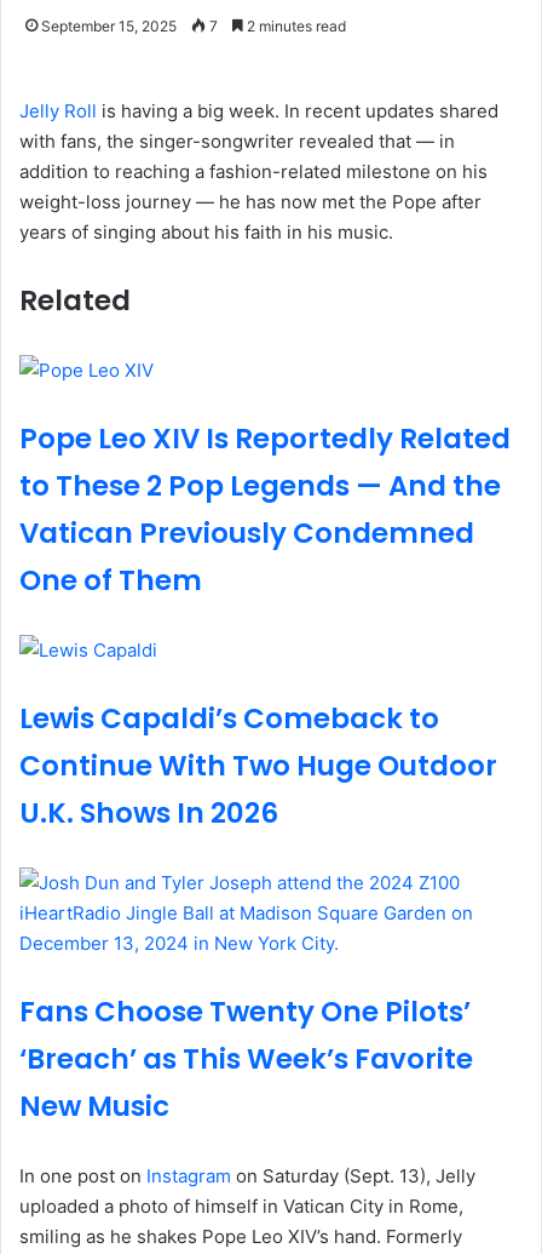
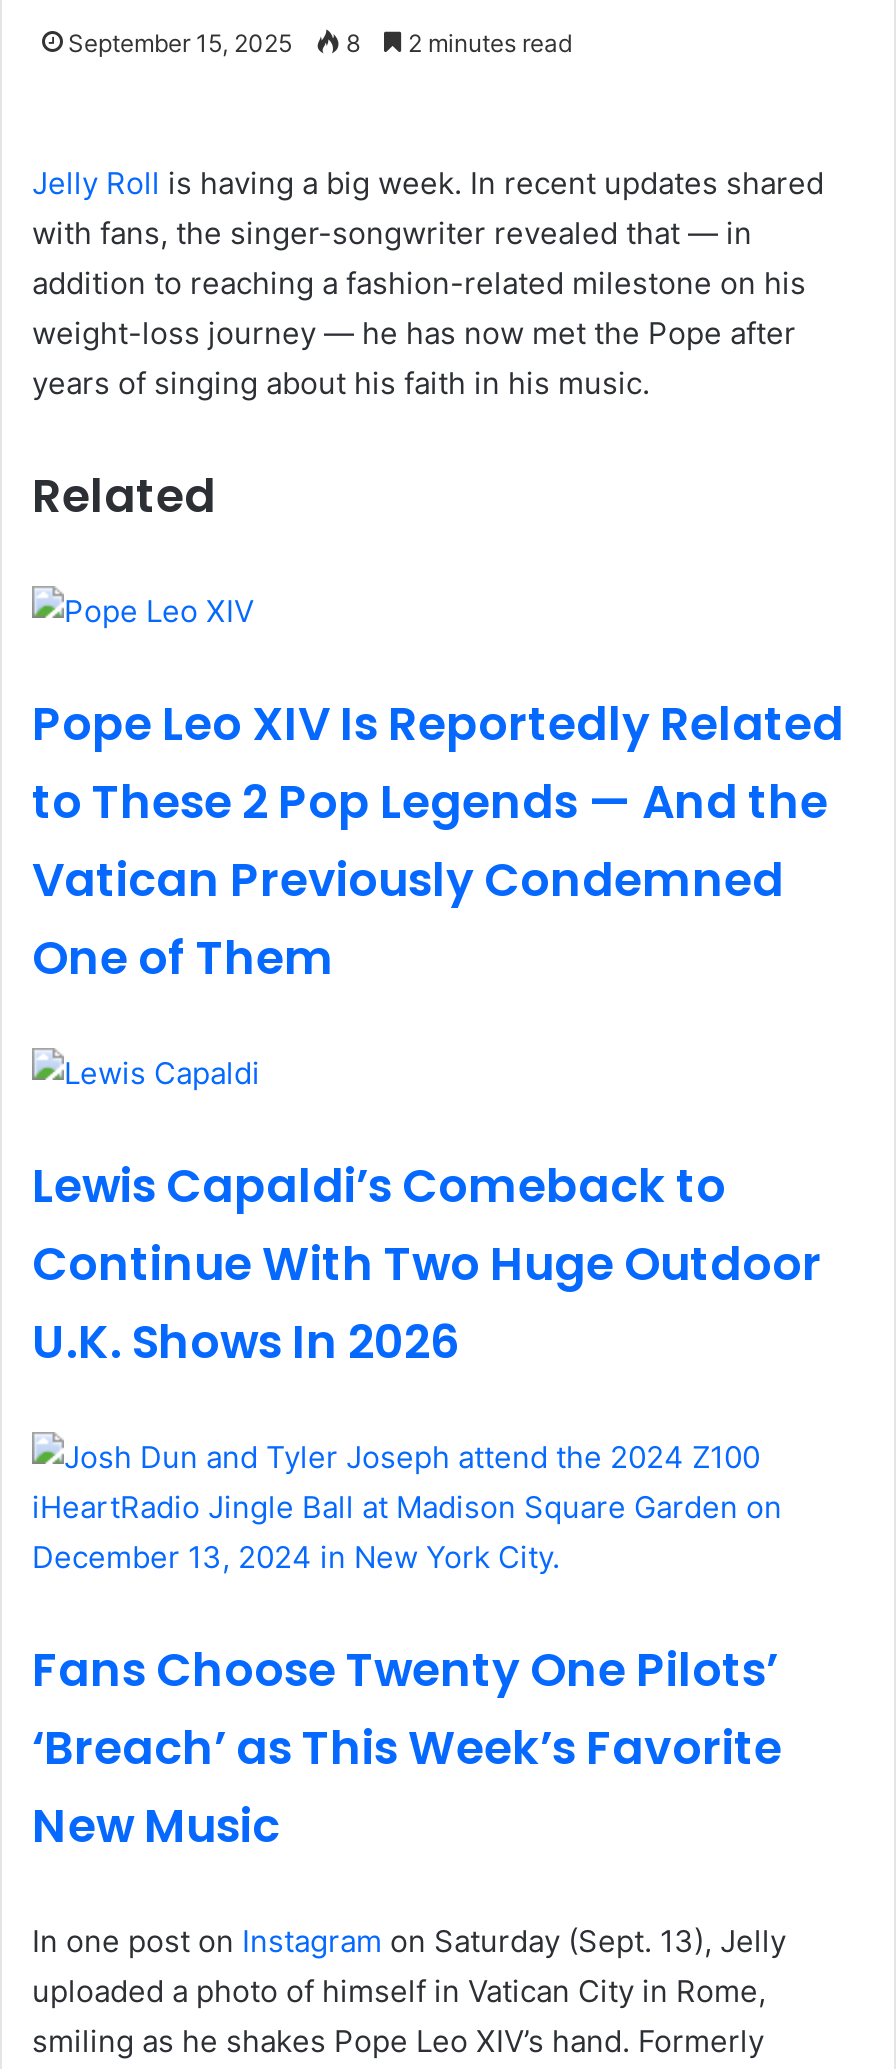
- September 15, 2025 7 2 minutes read
+ September 15, 2025 8 2 minutes read
